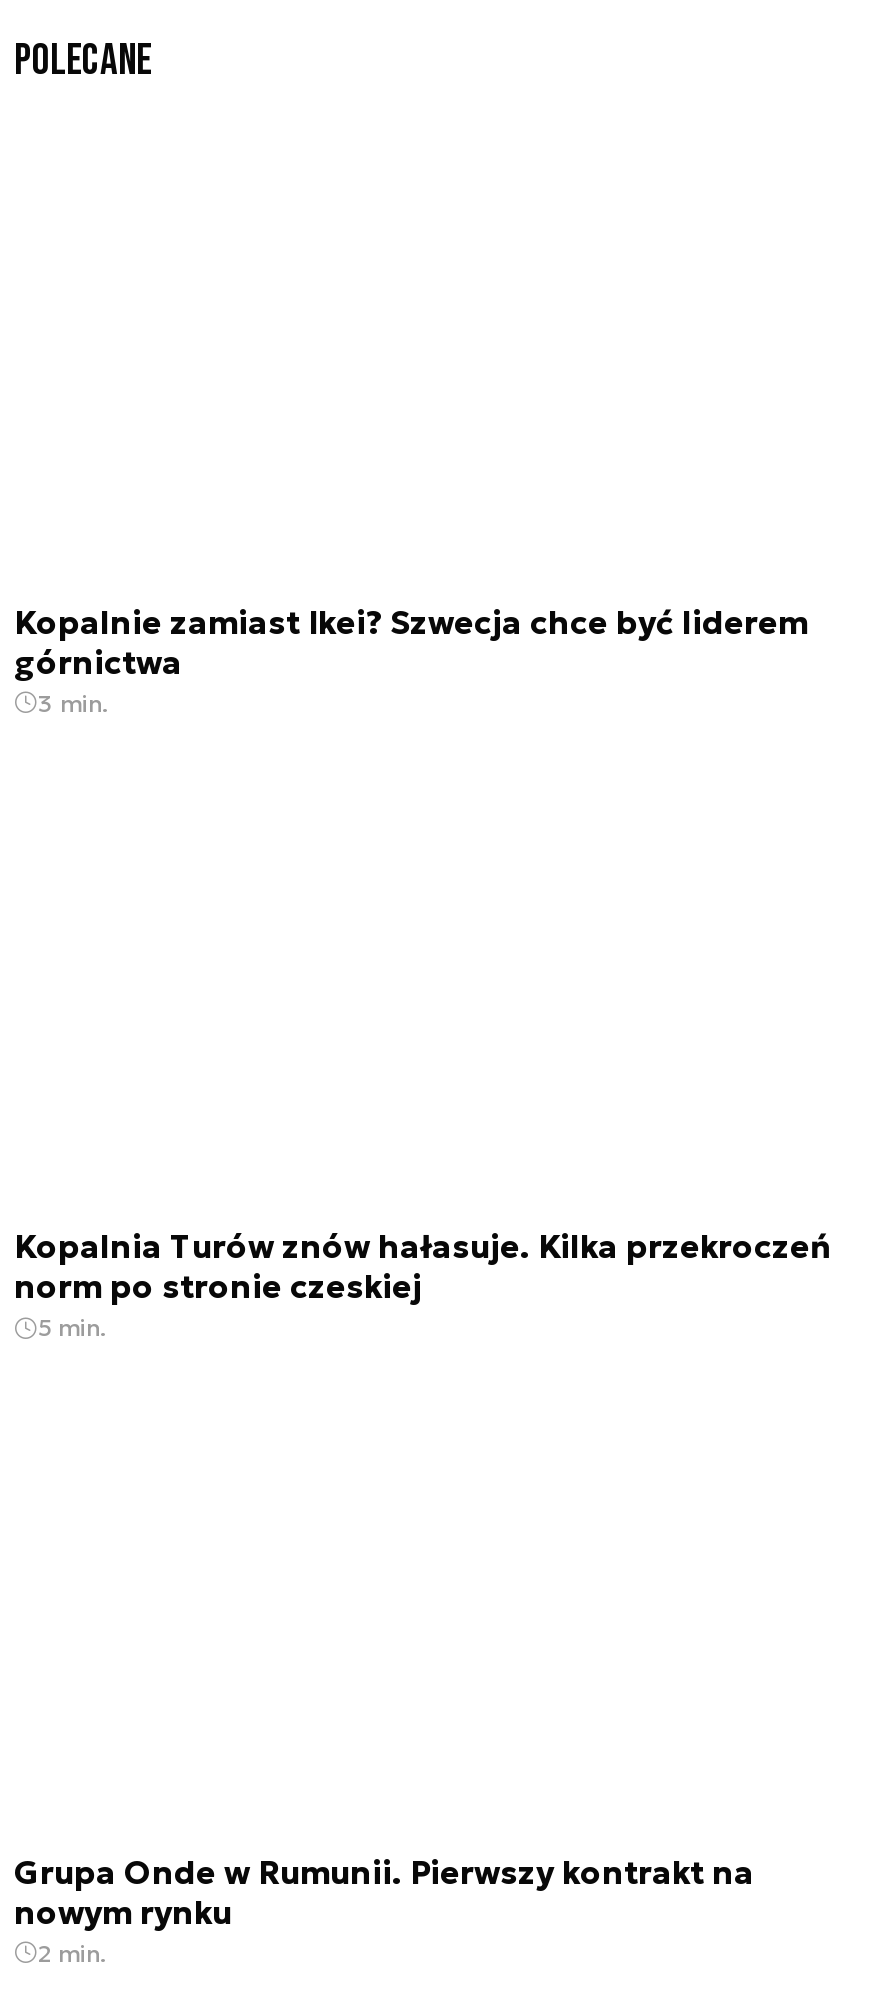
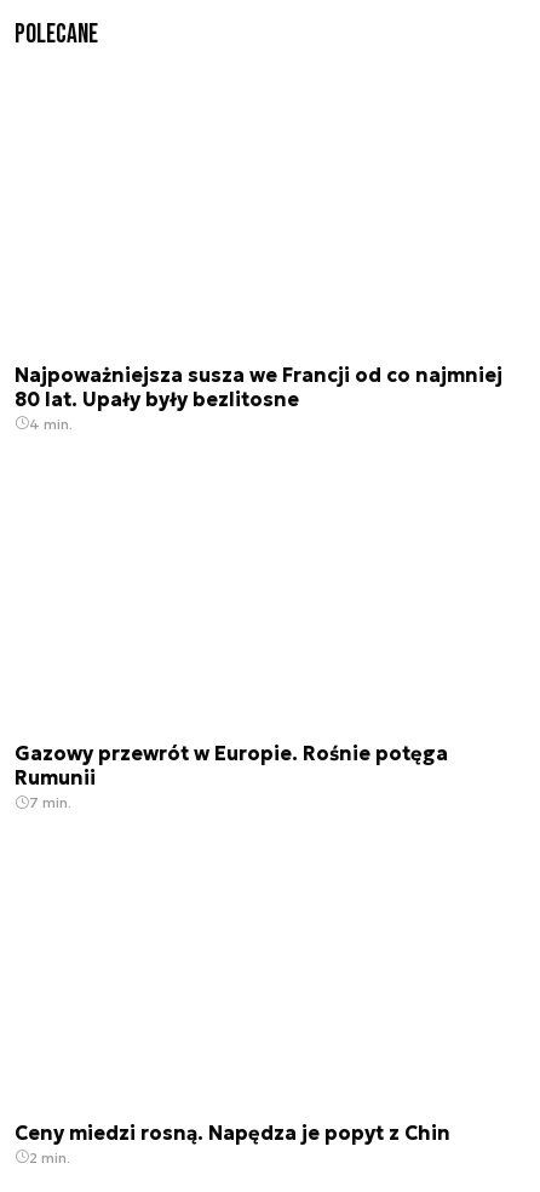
- Kopalnie zamiast Ikei? Szwecja chce być liderem
- górnictwa
- 3 min.
+ Najpoważniejsza susza we Francji od co najmniej
+ 80 lat. Upały były bezlitosne
+ 4 min.

- Kopalnia Turów znów hałasuje. Kilka przekroczeń
- norm po stronie czeskiej
- 5 min.
+ Gazowy przewrót w Europie. Rośnie potęga
+ Rumunii
+ 7 min.

- Grupa Onde w Rumunii. Pierwszy kontrakt na
- nowym rynku
+ Ceny miedzi rosną. Napędza je popyt z Chin
